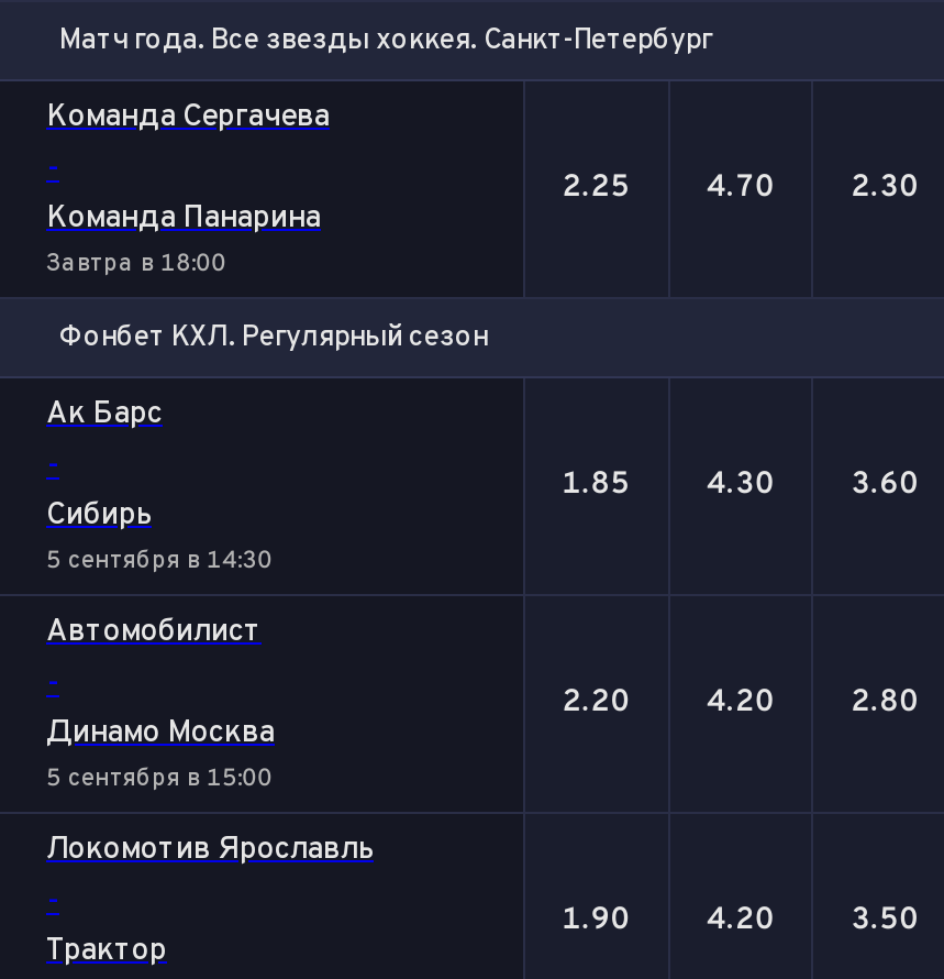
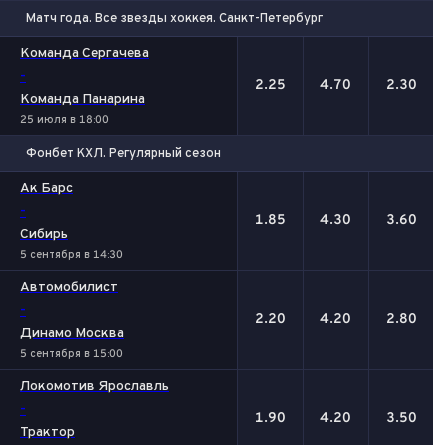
- Завтра в 18:00
+ 25 июля в 18:00
